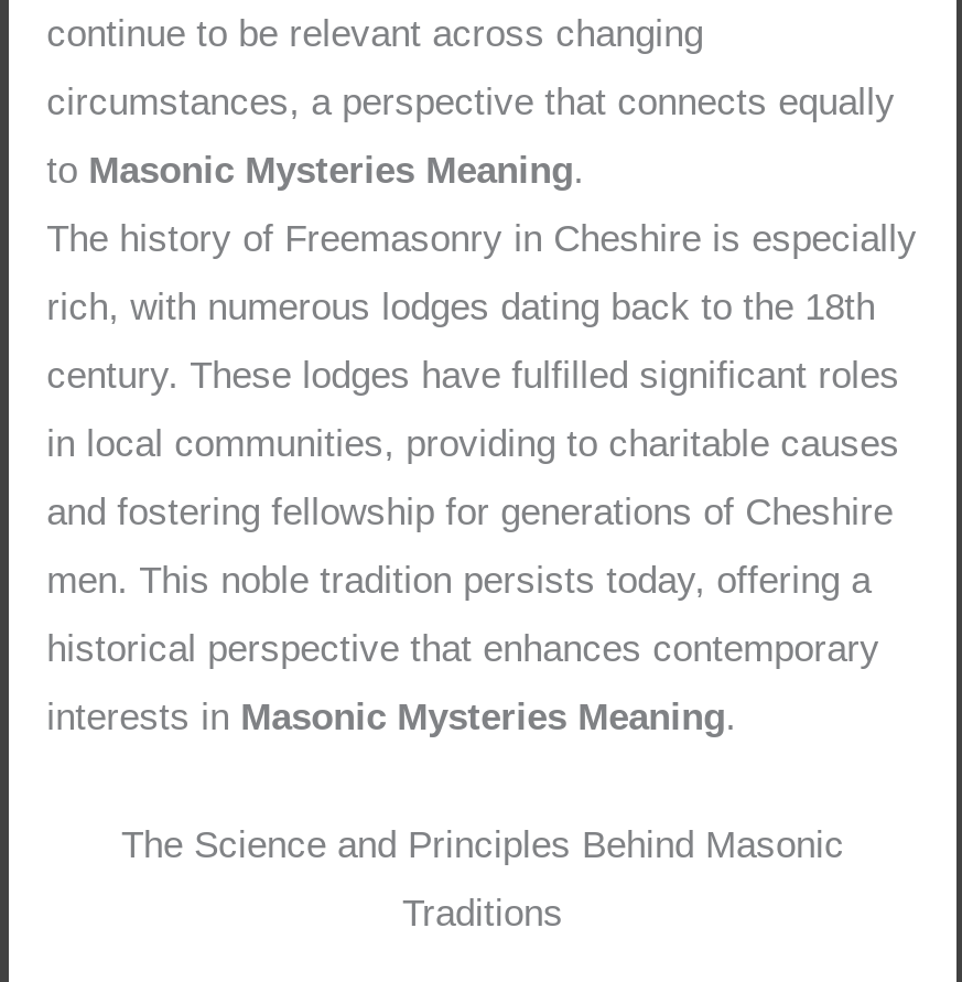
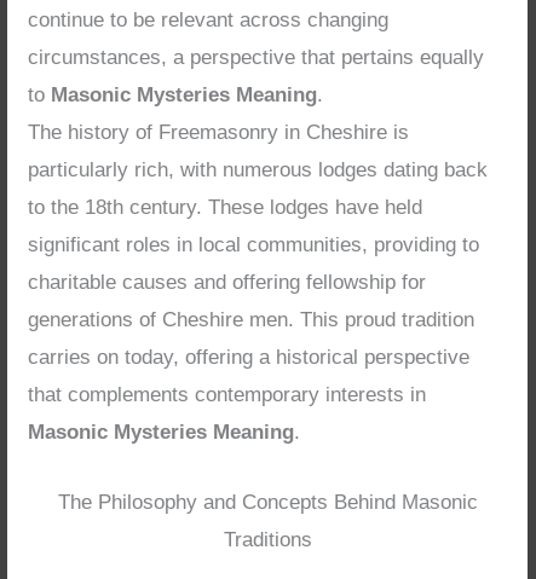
- circumstances, a perspective that connects equally
+ circumstances, a perspective that pertains equally

- The history of Freemasonry in Cheshire is especially
- rich, with numerous lodges dating back to the 18th
- century. These lodges have fulfilled significant roles
- in local communities, providing to charitable causes
- and fostering fellowship for generations of Cheshire
- men. This noble tradition persists today, offering a
- historical perspective that enhances contemporary
- interests in Masonic Mysteries Meaning.
- The Science and Principles Behind Masonic
+ The history of Freemasonry in Cheshire is
+ particularly rich, with numerous lodges dating back
+ to the 18th century. These lodges have held
+ significant roles in local communities, providing to
+ charitable causes and offering fellowship for
+ generations of Cheshire men. This proud tradition
+ carries on today, offering a historical perspective
+ that complements contemporary interests in
+ Masonic Mysteries Meaning.
+ The Philosophy and Concepts Behind Masonic
